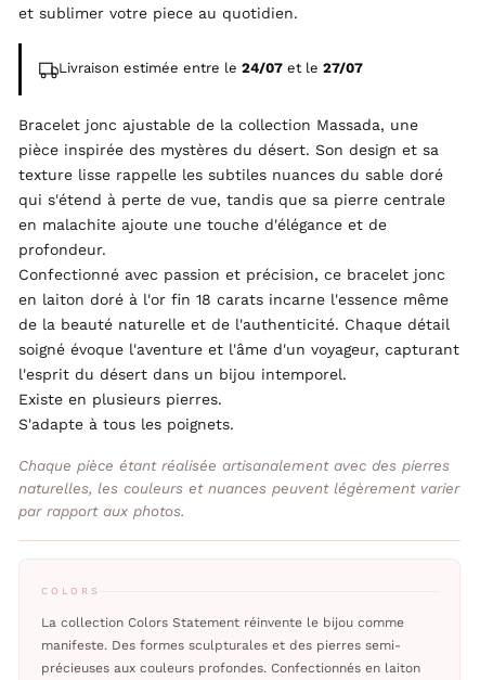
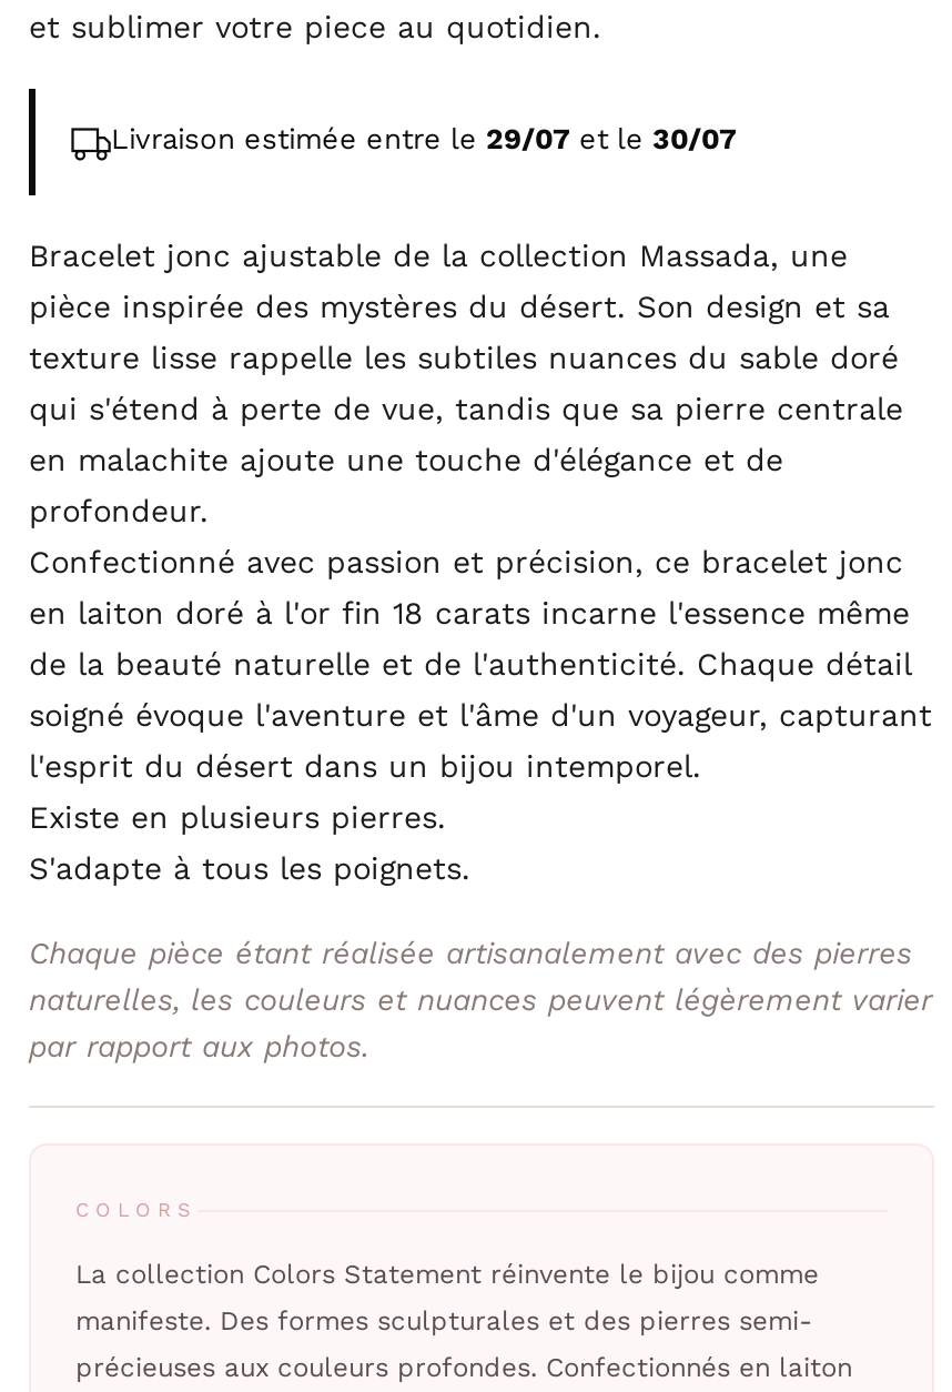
- Livraison estimée entre le 24/07 et le 27/07
+ Livraison estimée entre le 29/07 et le 30/07
